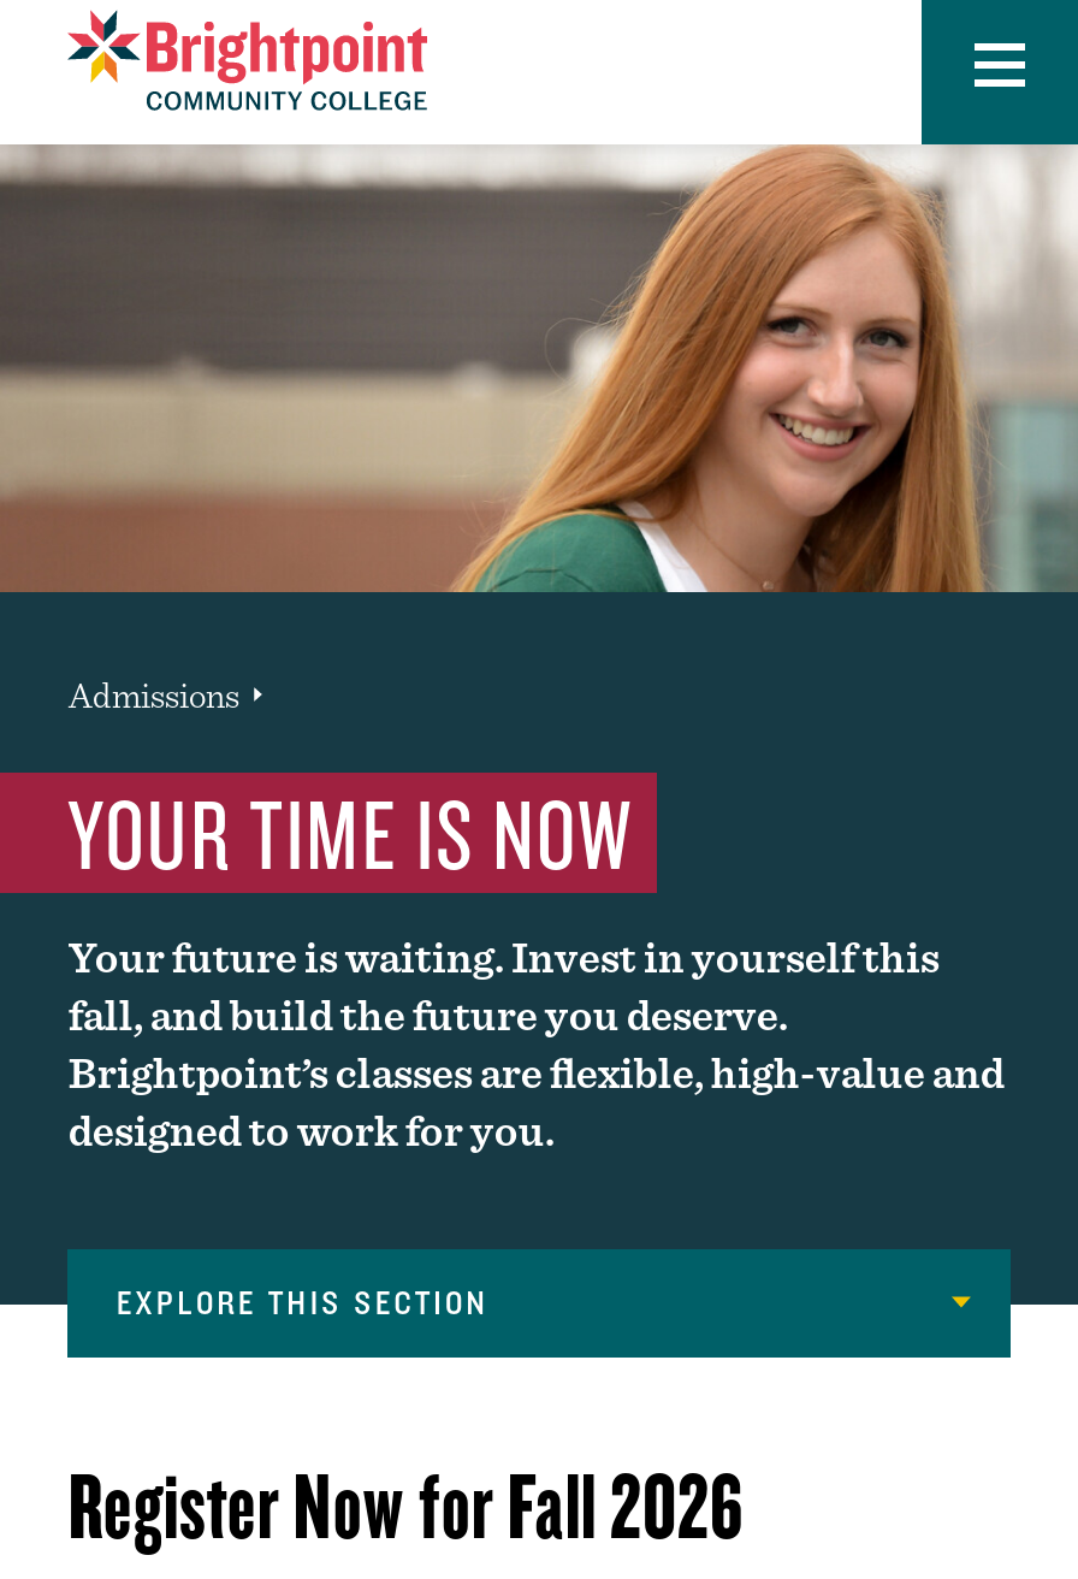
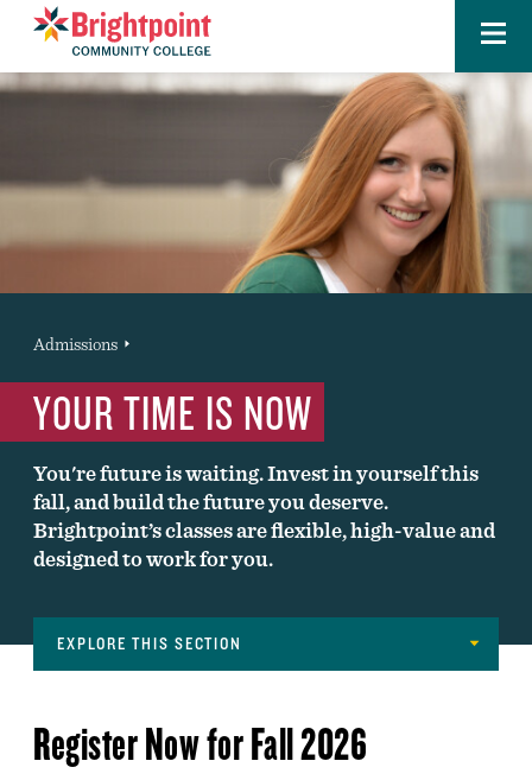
- Your future is waiting. Invest in yourself this
+ You're future is waiting. Invest in yourself this
